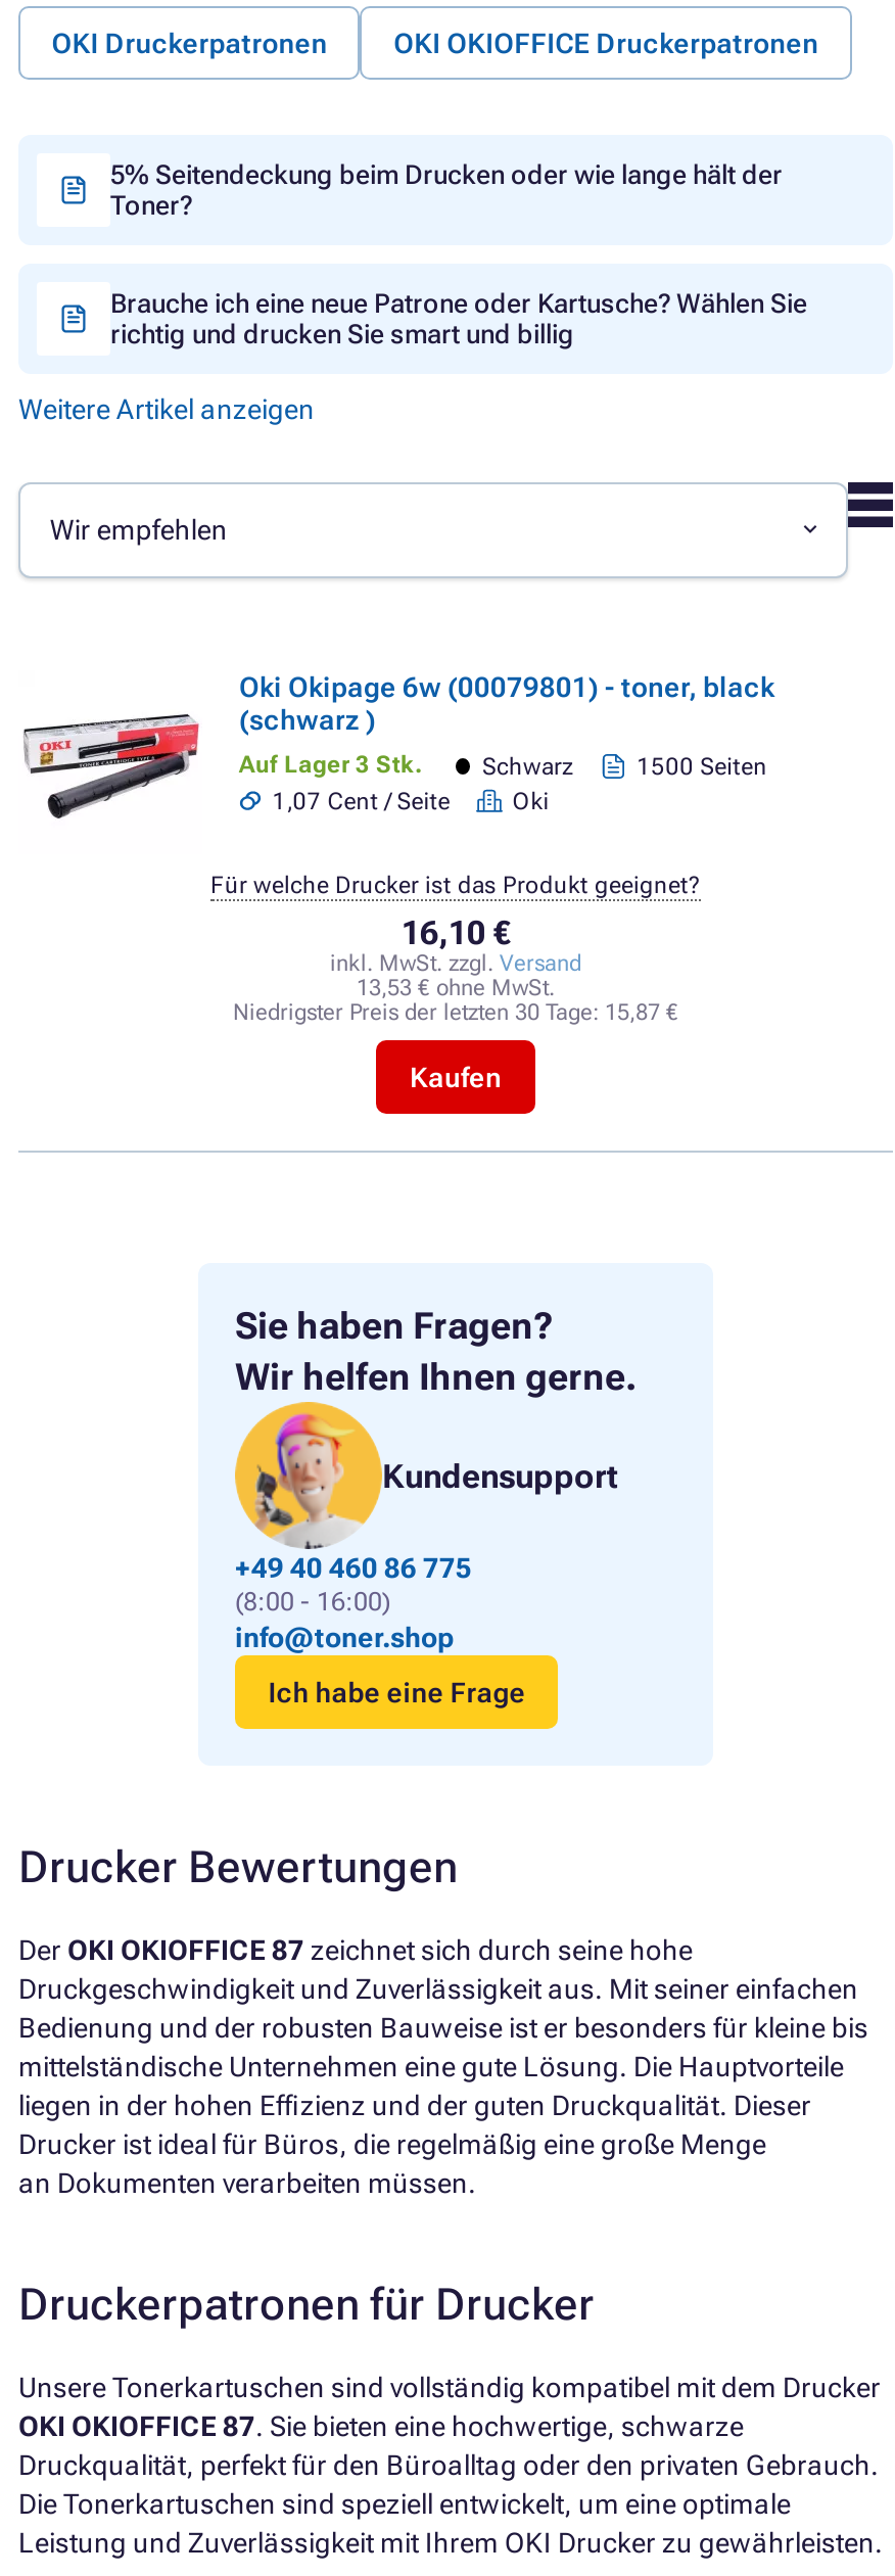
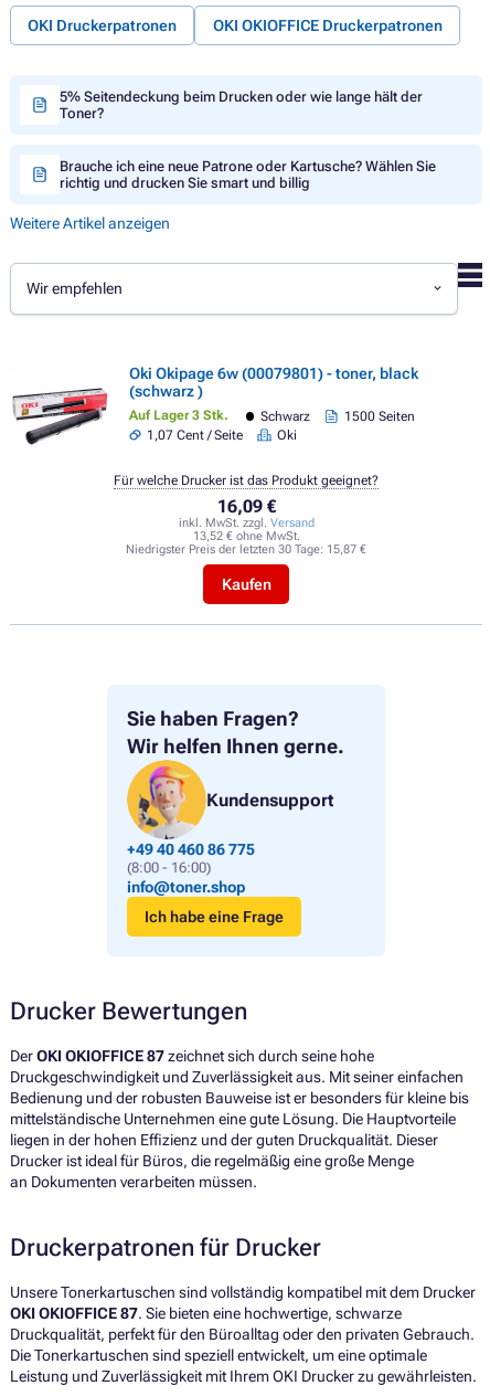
- 16,10 €
+ 16,09 €

- 13,53 € ohne MwSt.
+ 13,52 € ohne MwSt.
